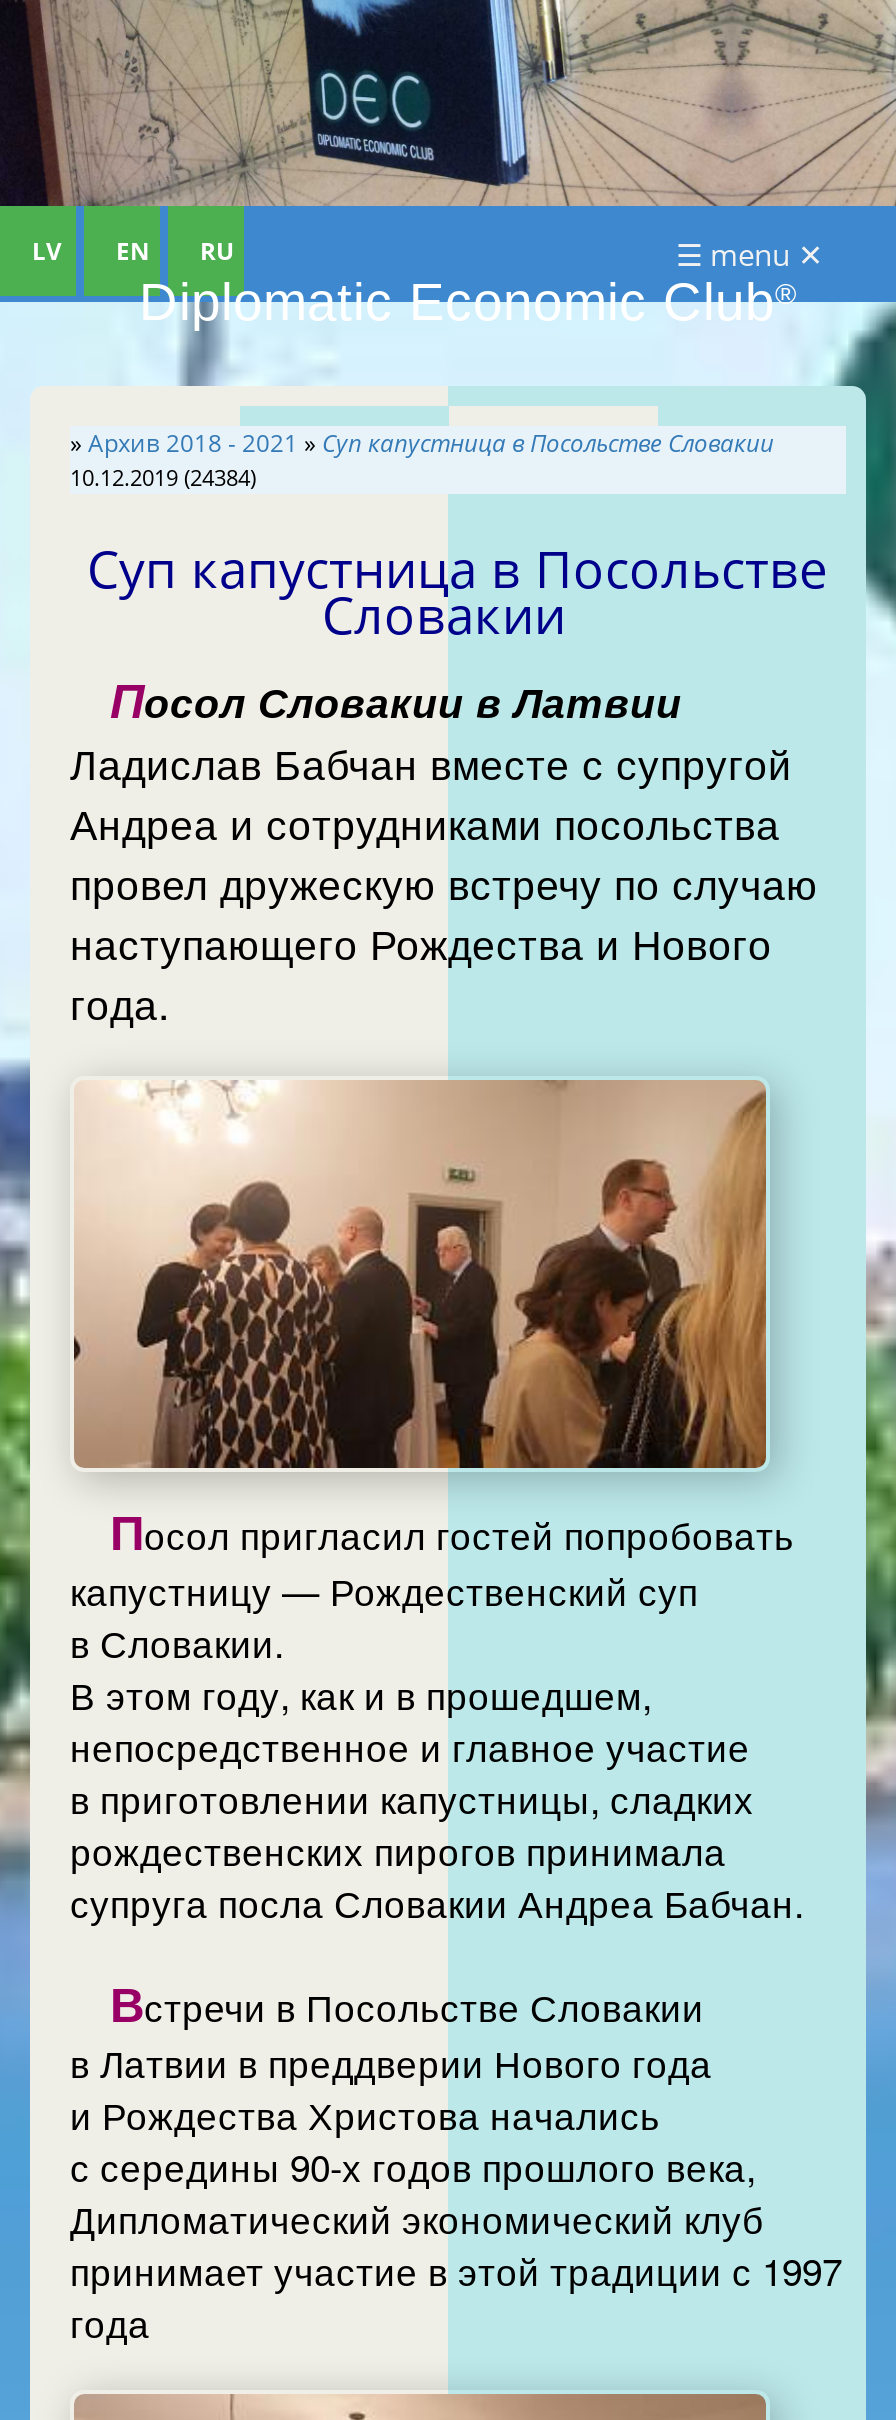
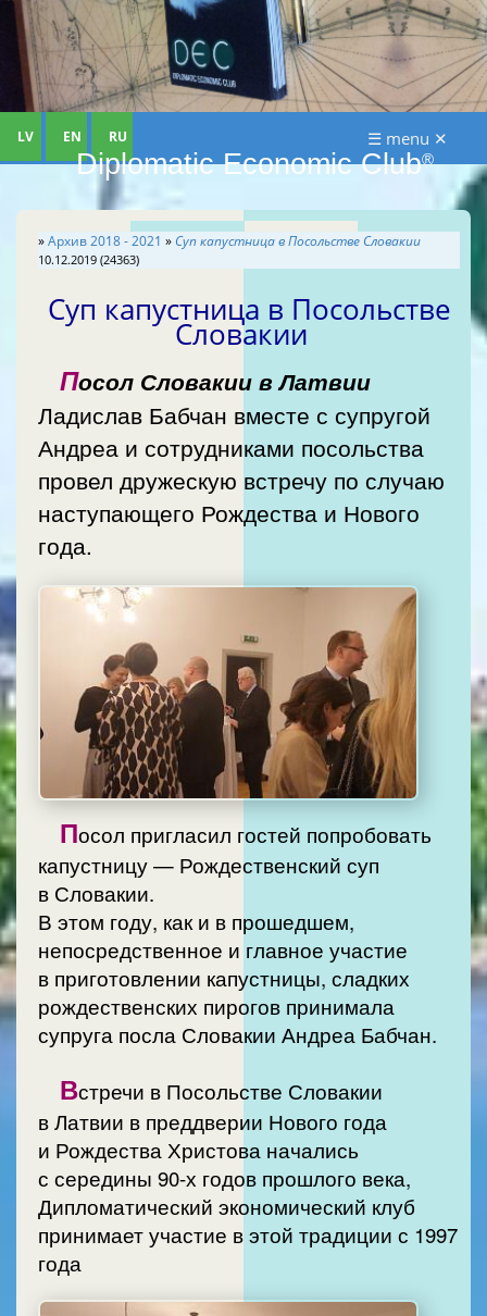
- 10.12.2019 (24384)
+ 10.12.2019 (24363)
